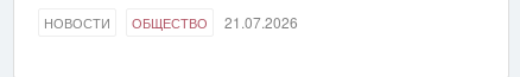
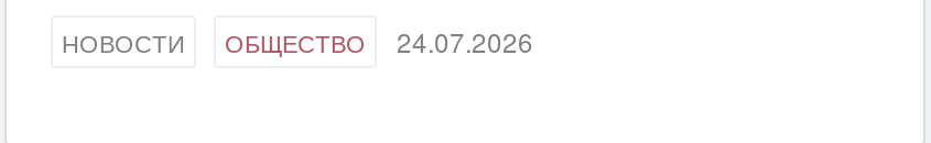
- НОВОСТИ ОБЩЕСТВО 21.07.2026
+ НОВОСТИ ОБЩЕСТВО 24.07.2026
